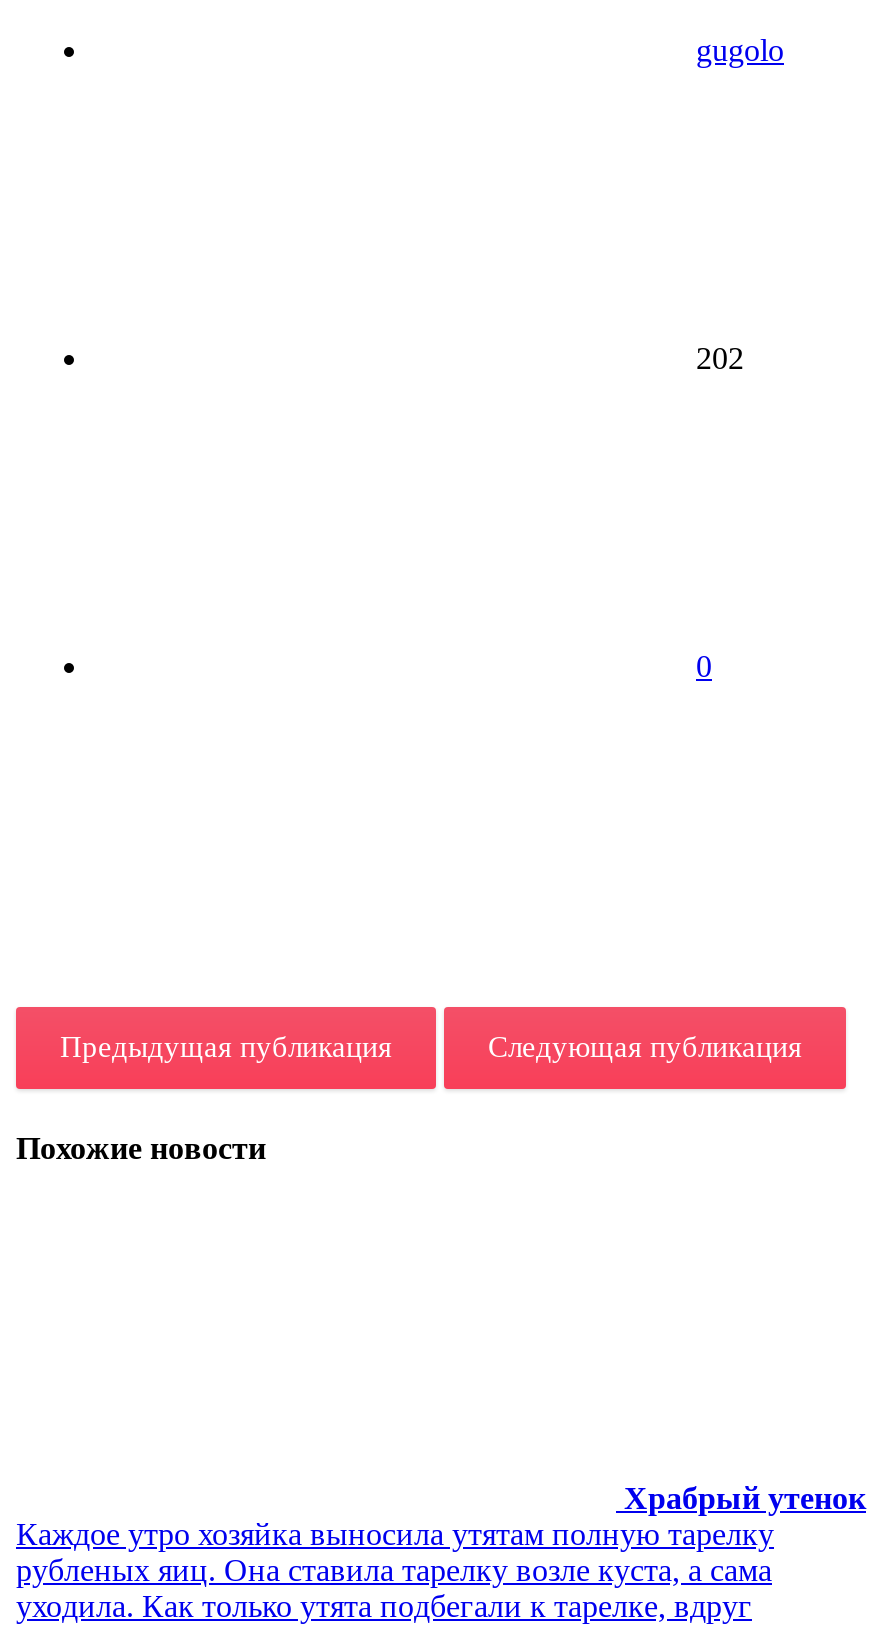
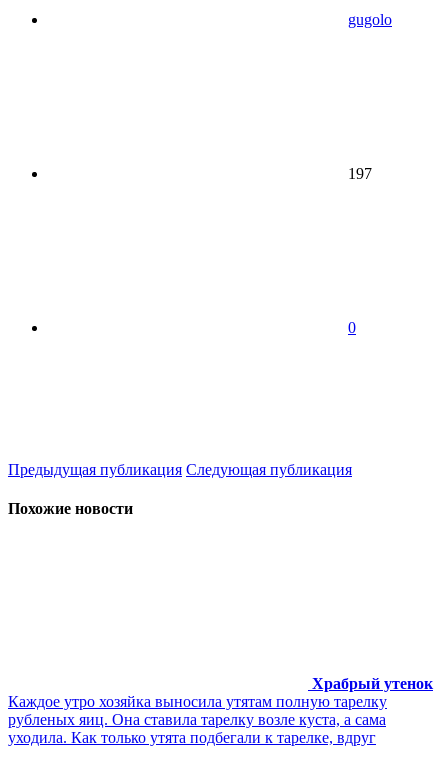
- 202
+ 197
